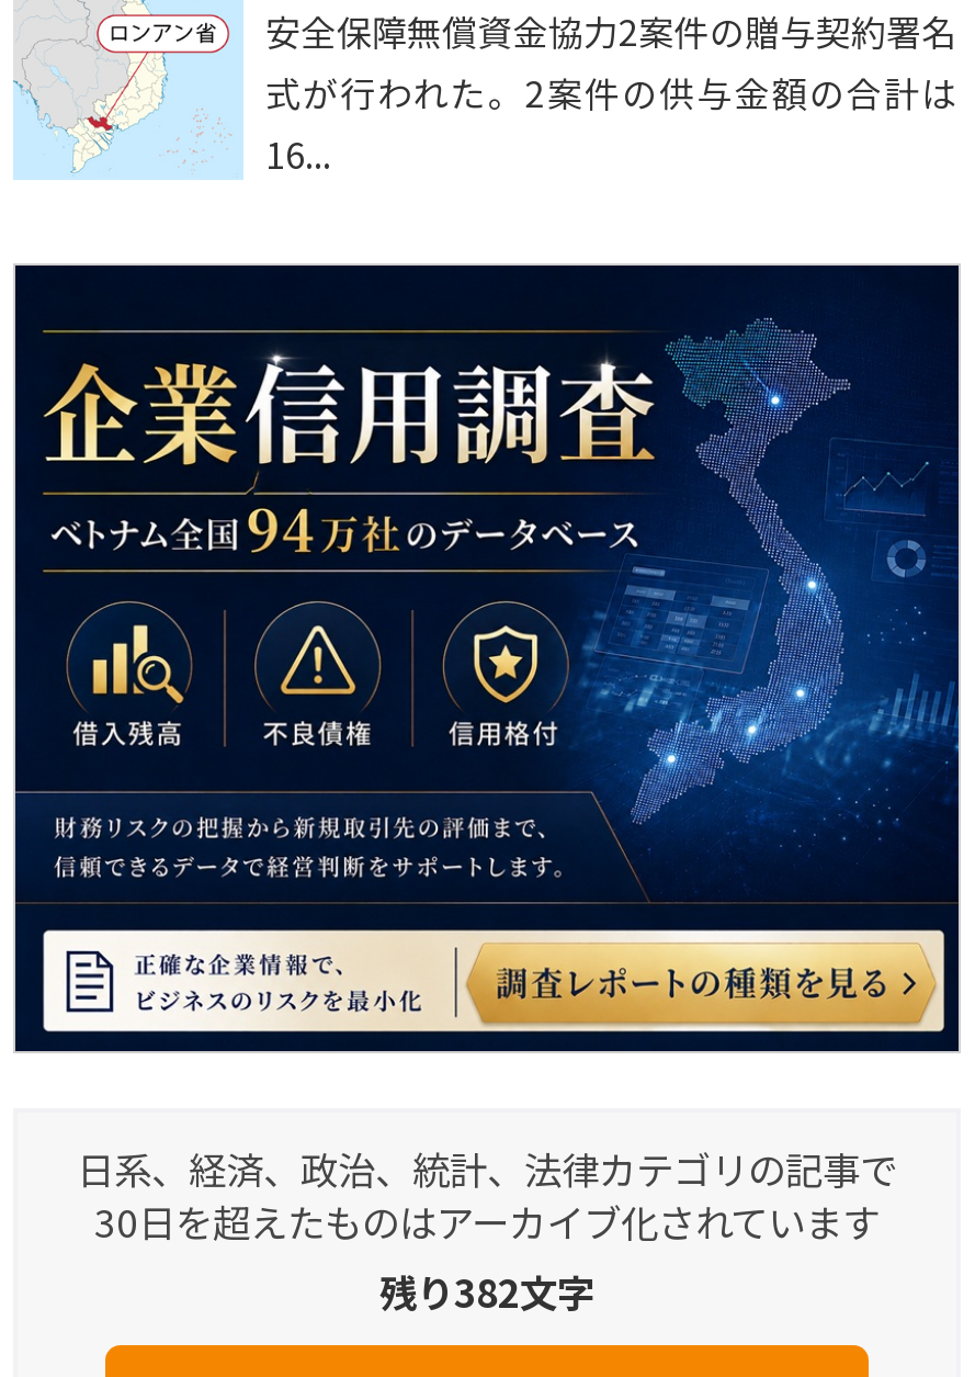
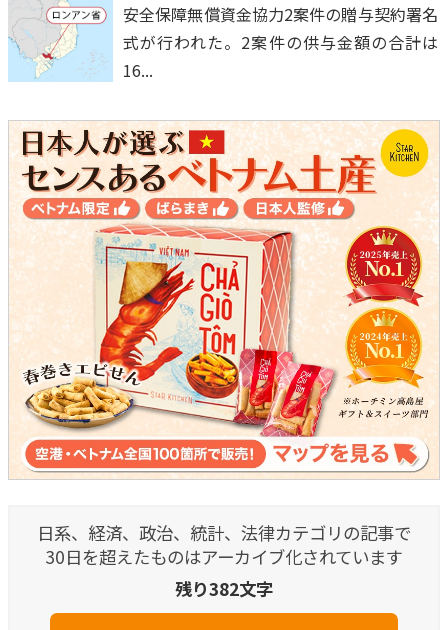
- [image]
+ [image]
